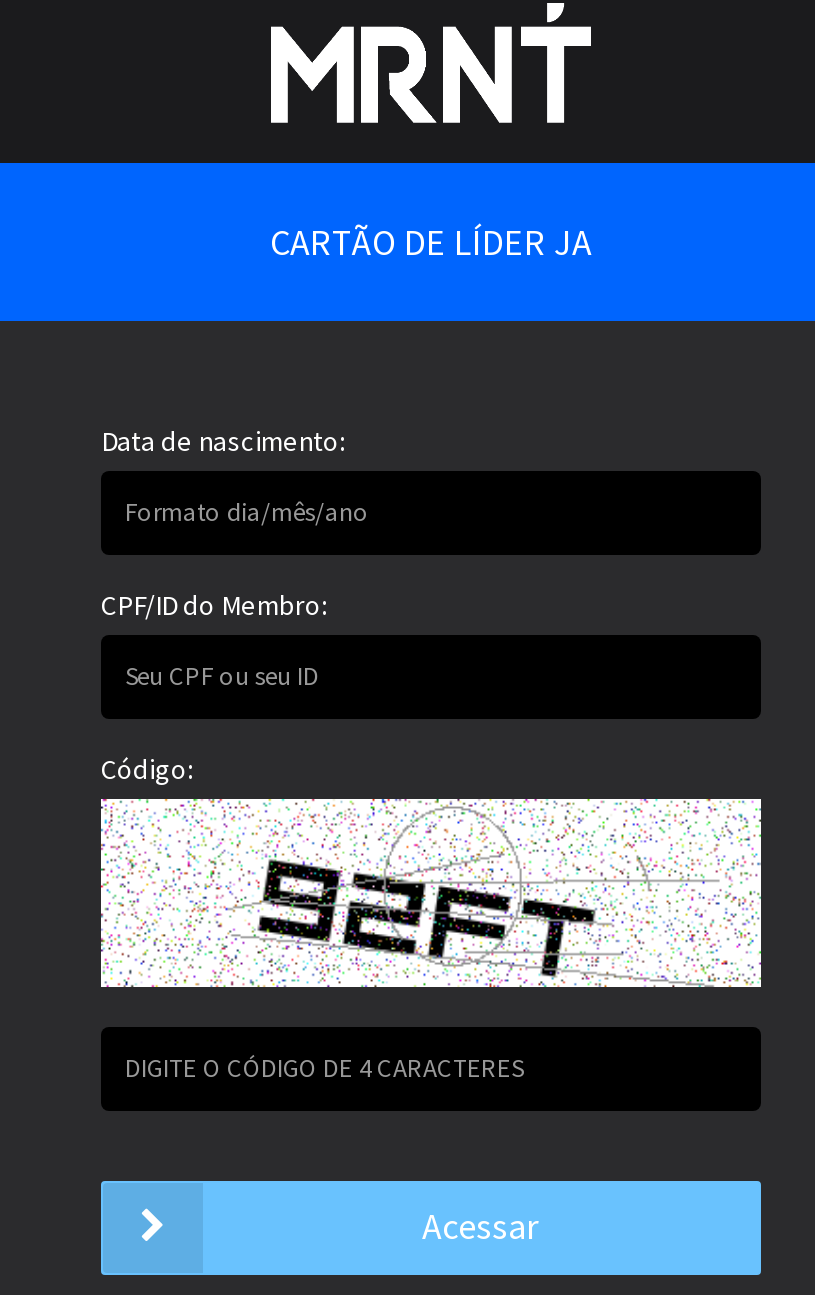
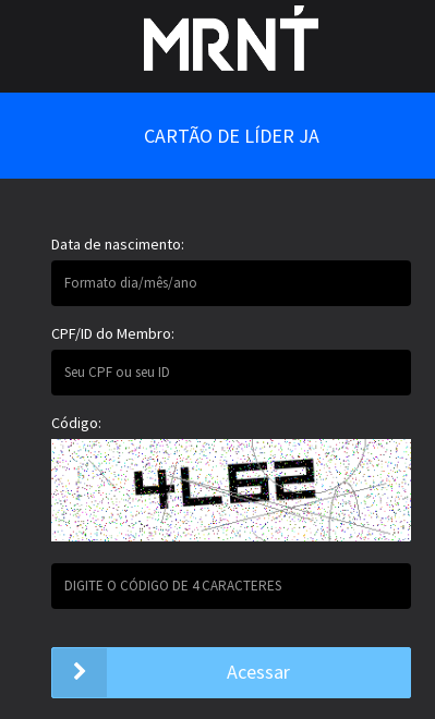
- [image]
+ [image]
